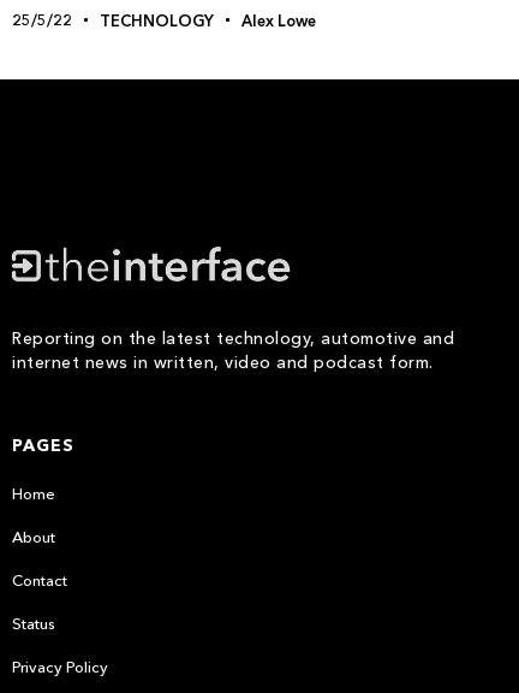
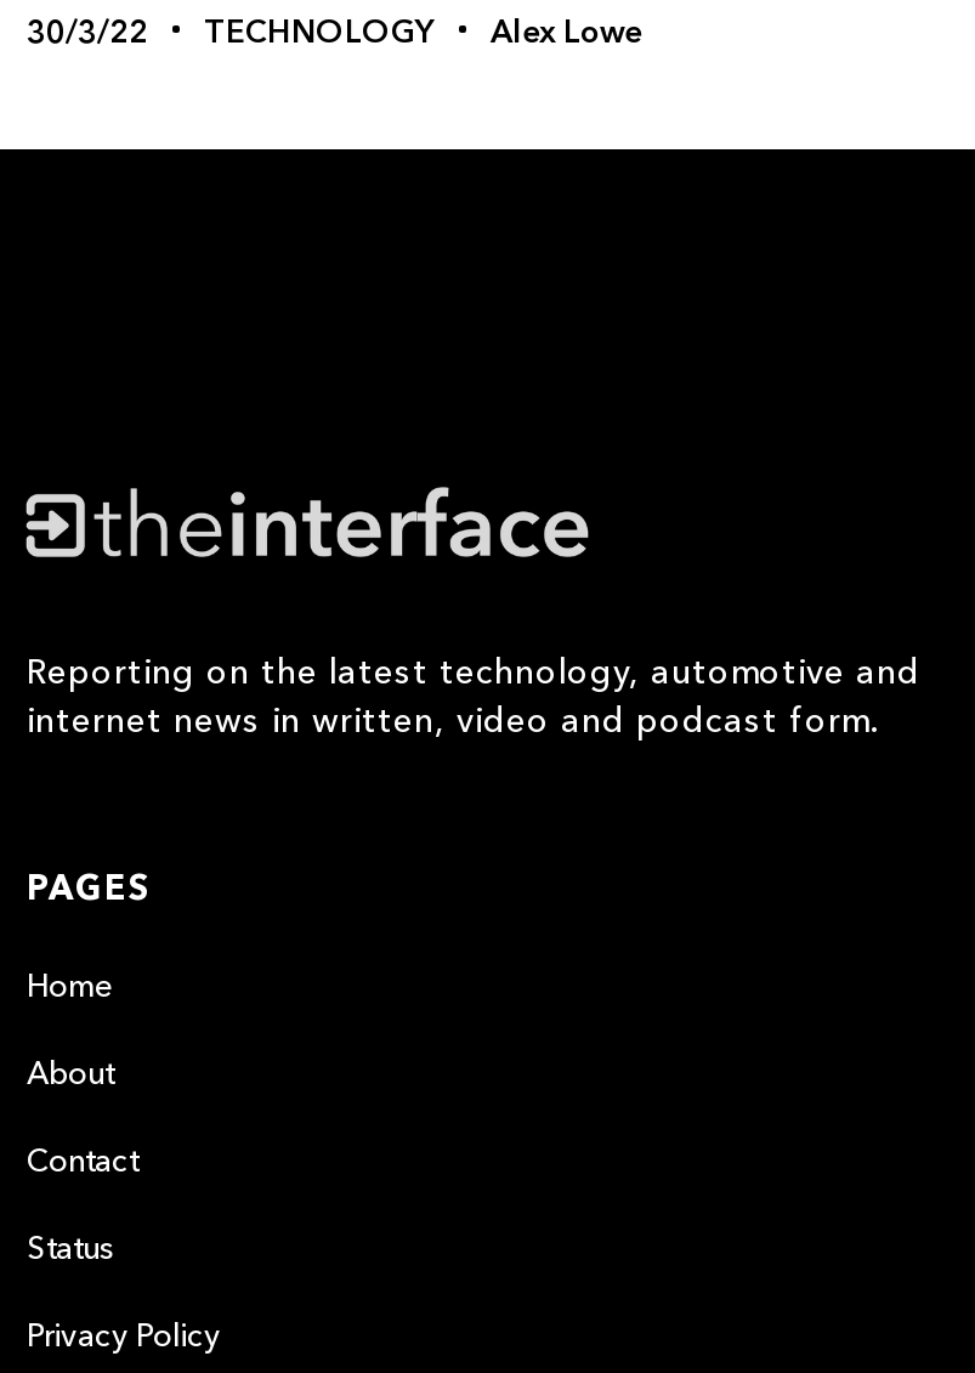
- 25/5/22 TECHNOLOGY Alex Lowe
+ 30/3/22 TECHNOLOGY Alex Lowe
